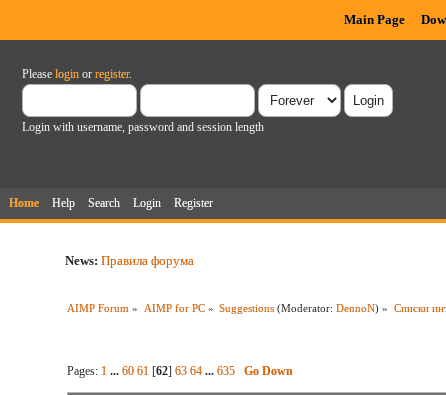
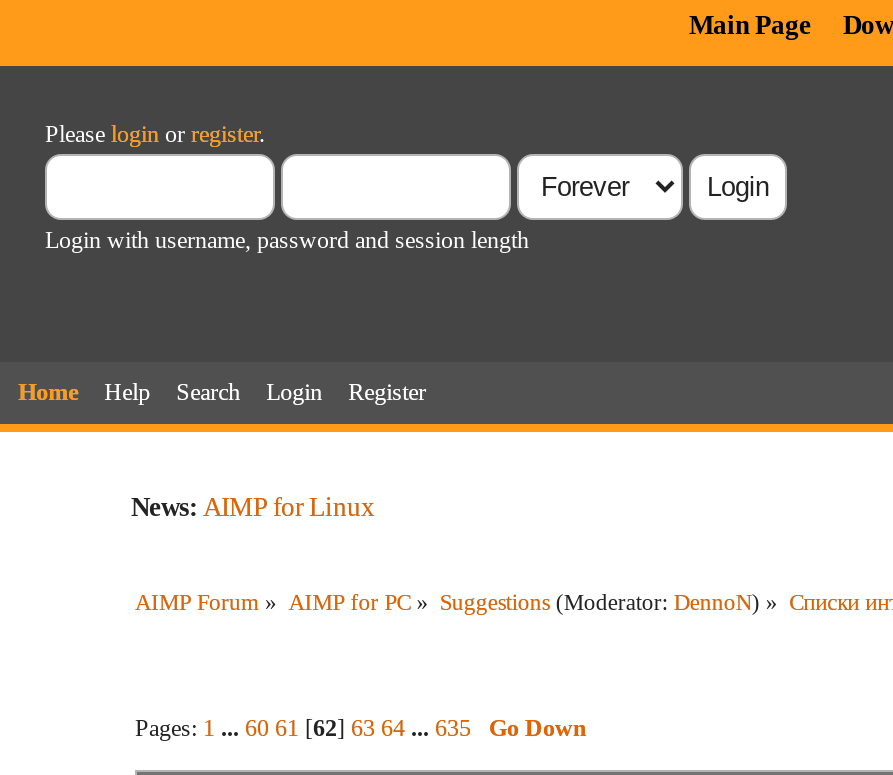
- News: Правила форума
+ News: AIMP for Linux
